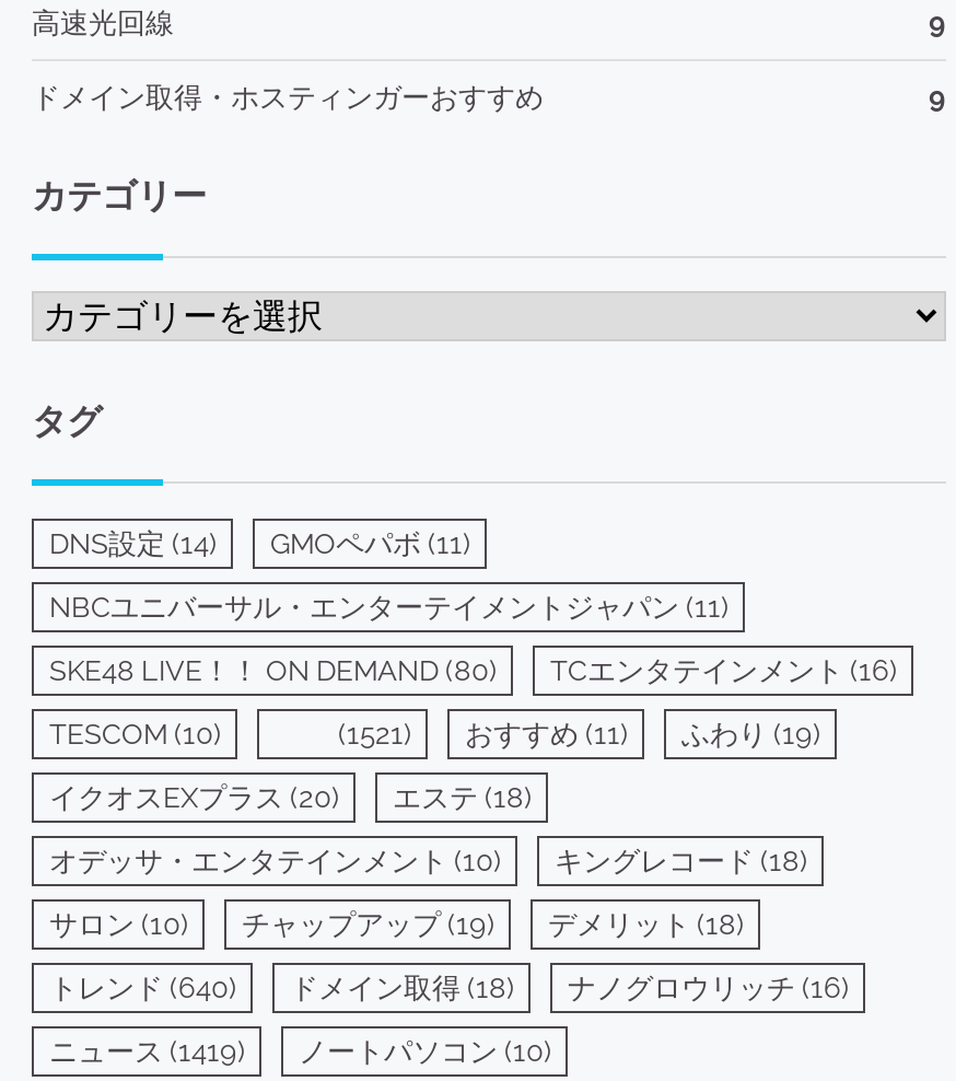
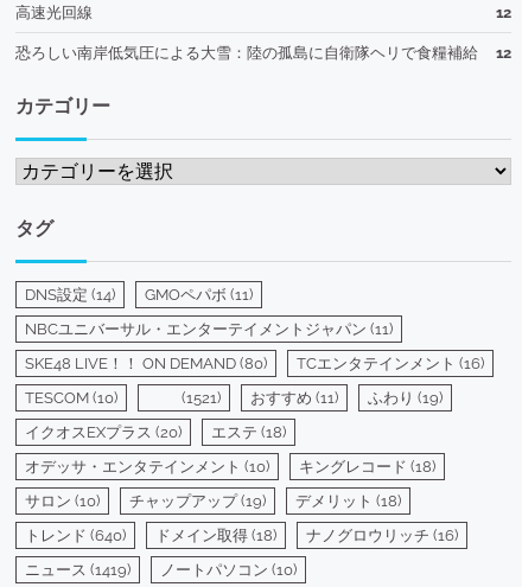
- 9
+ 12

- ドメイン取得・ホスティンガーおすすめ
- 9
+ 恐ろしい南岸低気圧による大雪：陸の孤島に自衛隊ヘリで食糧補給
+ 12
